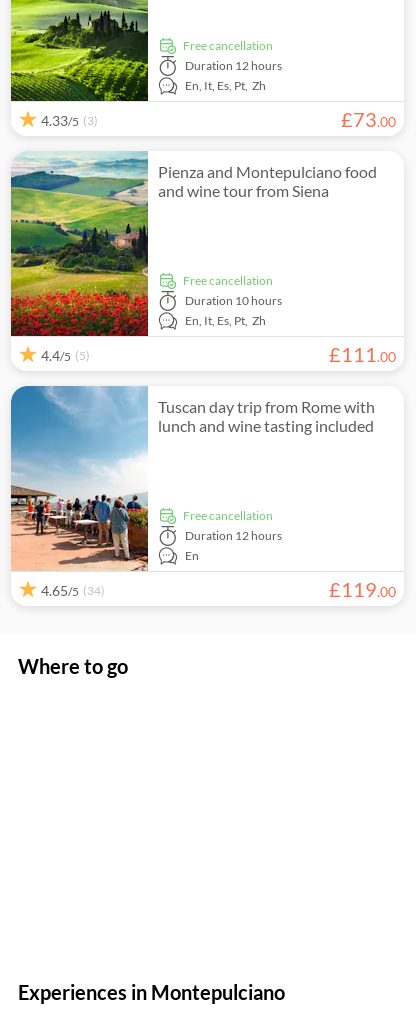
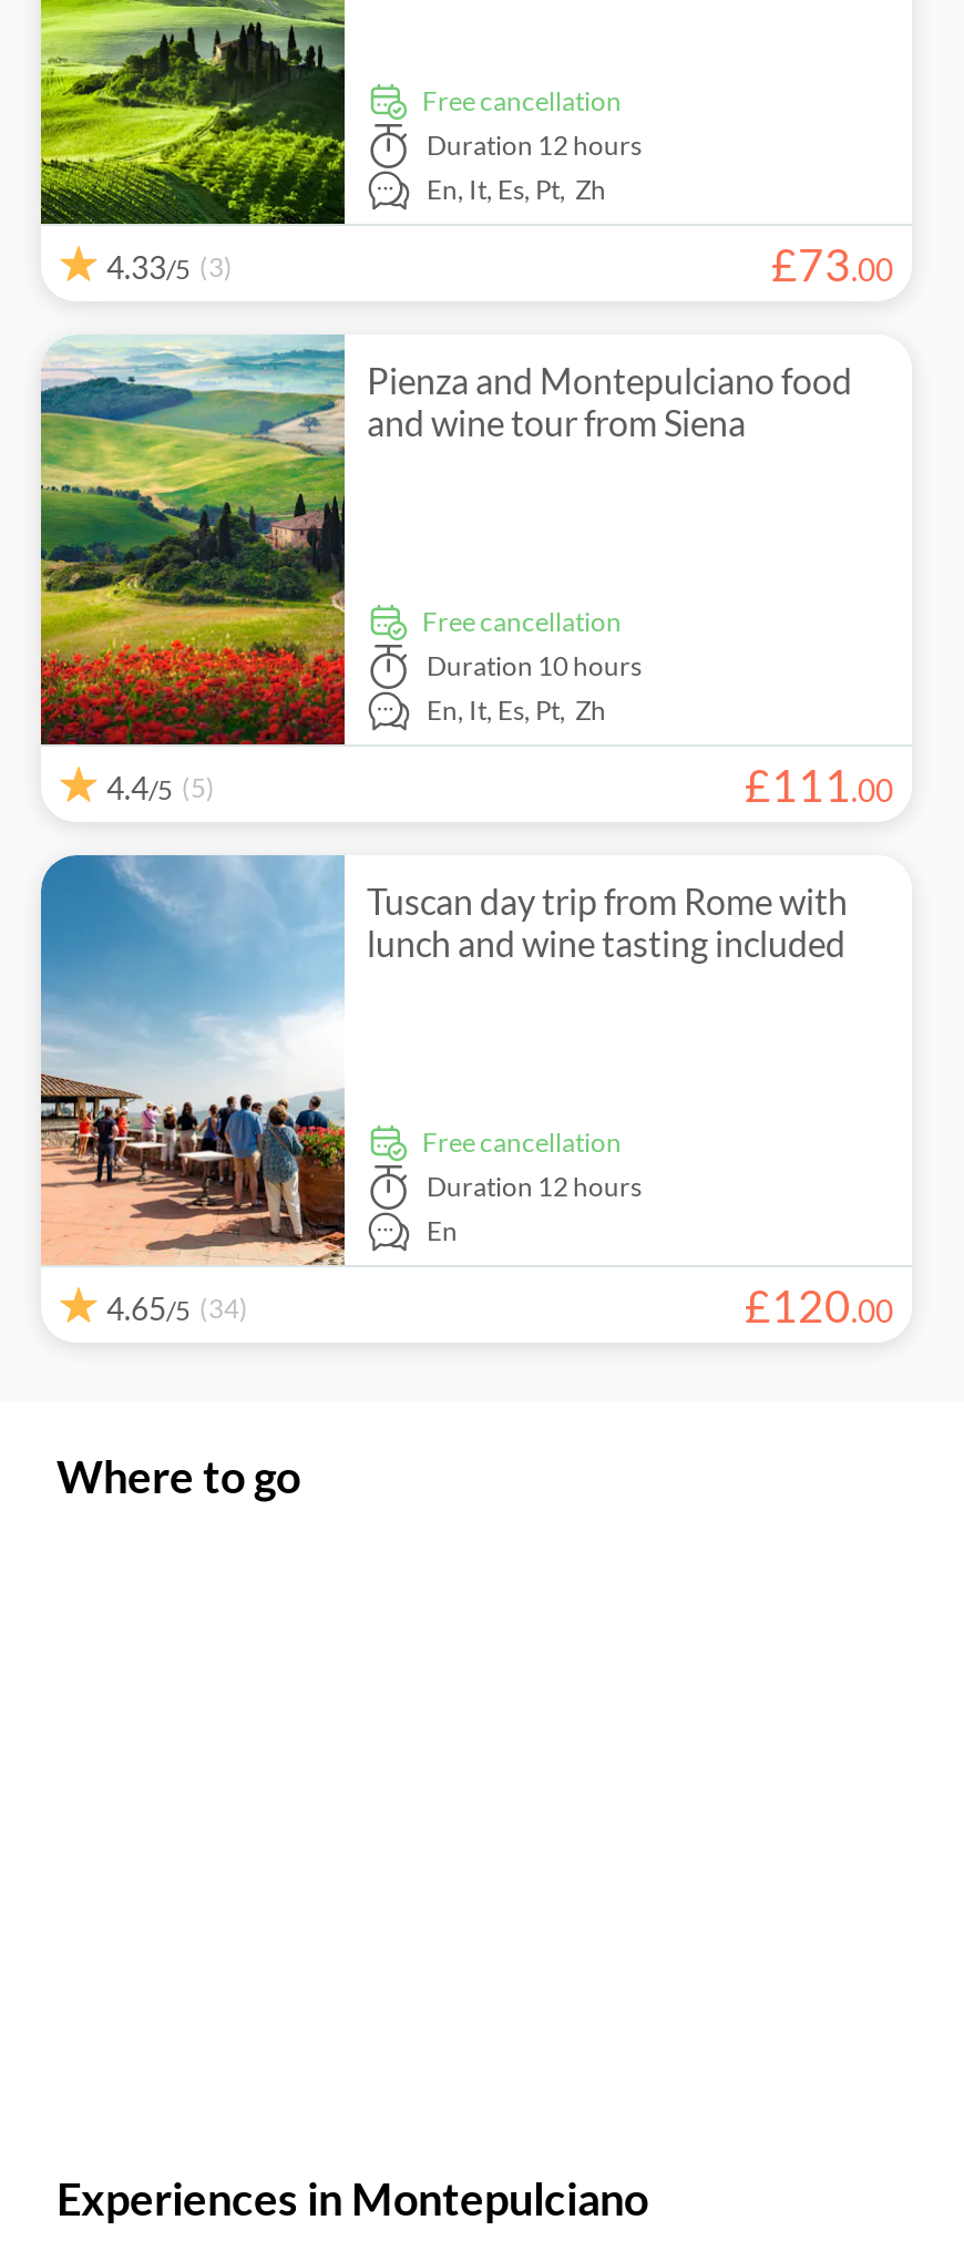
- £119. 00
+ £120. 00
